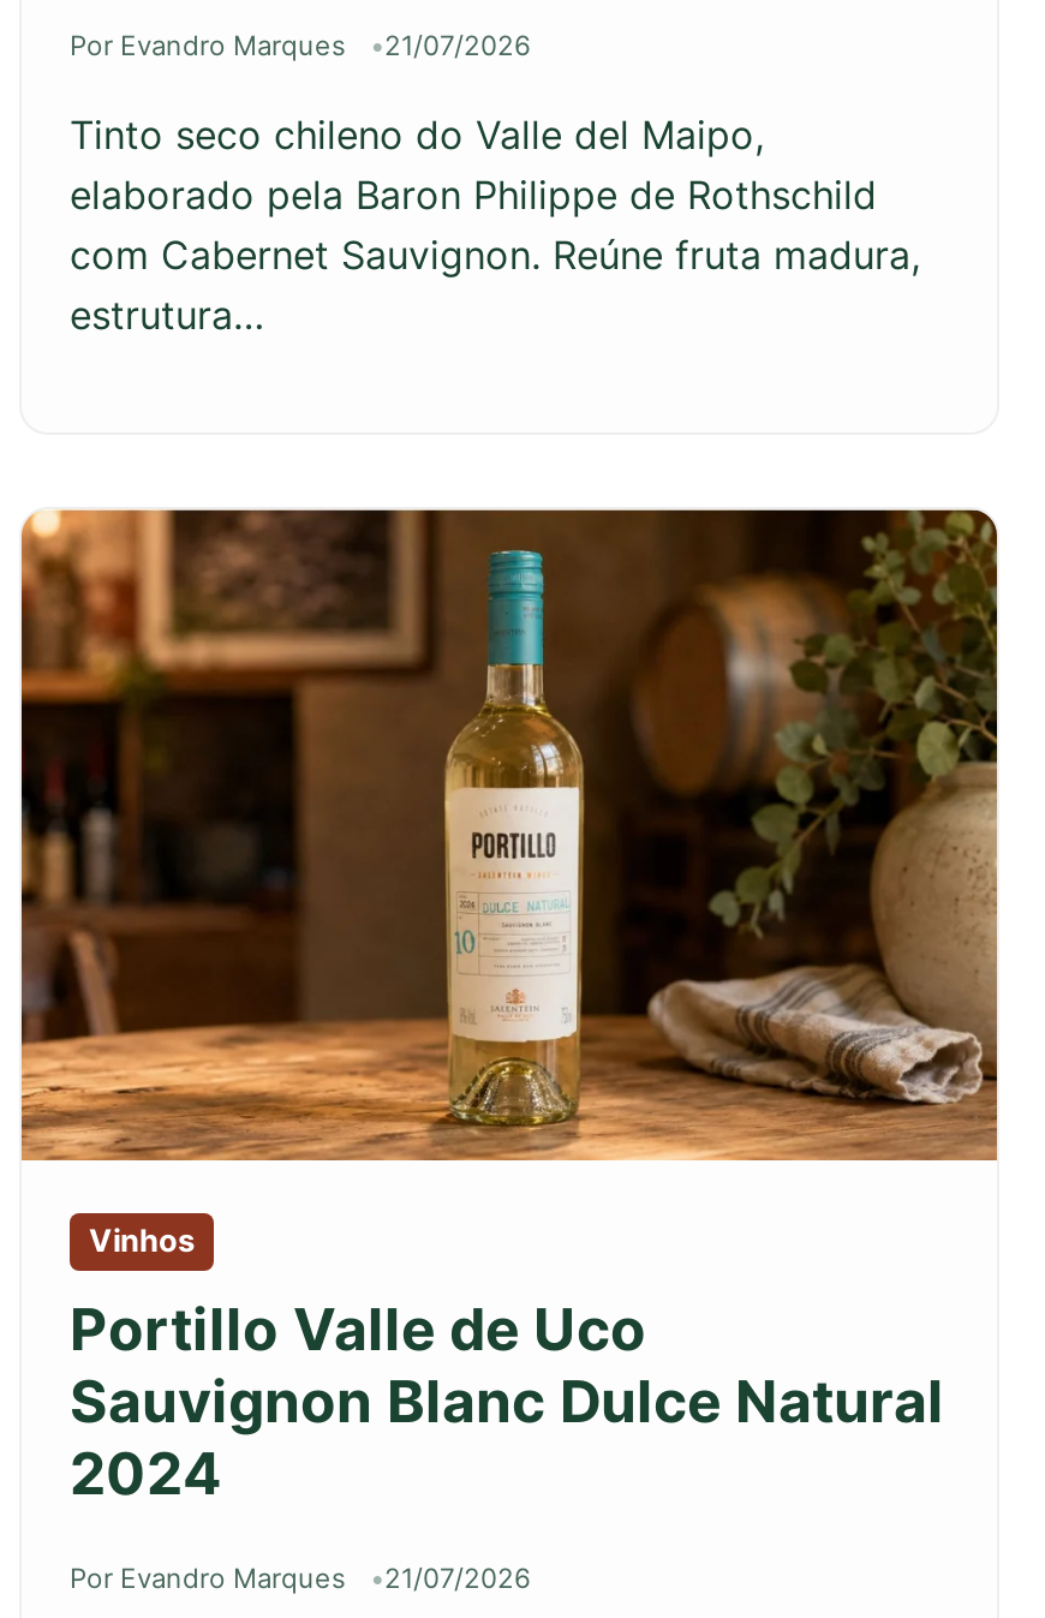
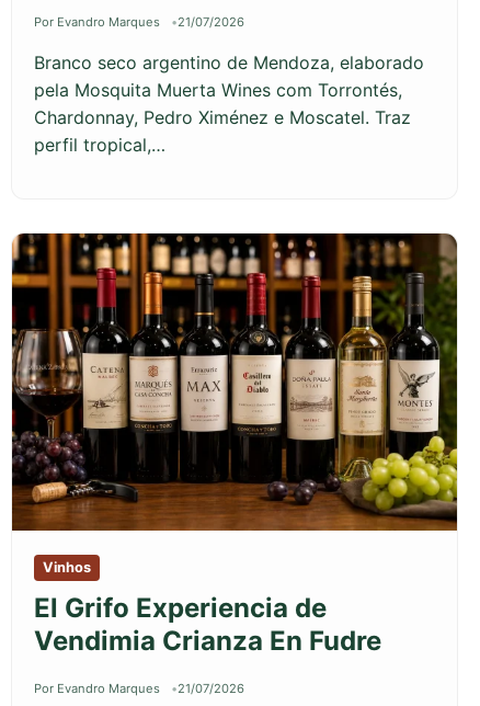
- Tinto seco chileno do Valle del Maipo,
- elaborado pela Baron Philippe de Rothschild
- com Cabernet Sauvignon. Reúne fruta madura,
- estrutura…
+ Branco seco argentino de Mendoza, elaborado
+ pela Mosquita Muerta Wines com Torrontés,
+ Chardonnay, Pedro Ximénez e Moscatel. Traz
+ perfil tropical,…

- [image]
+ [image]

- Portillo Valle de Uco
- Sauvignon Blanc Dulce Natural
- 2024
+ El Grifo Experiencia de
+ Vendimia Crianza En Fudre
